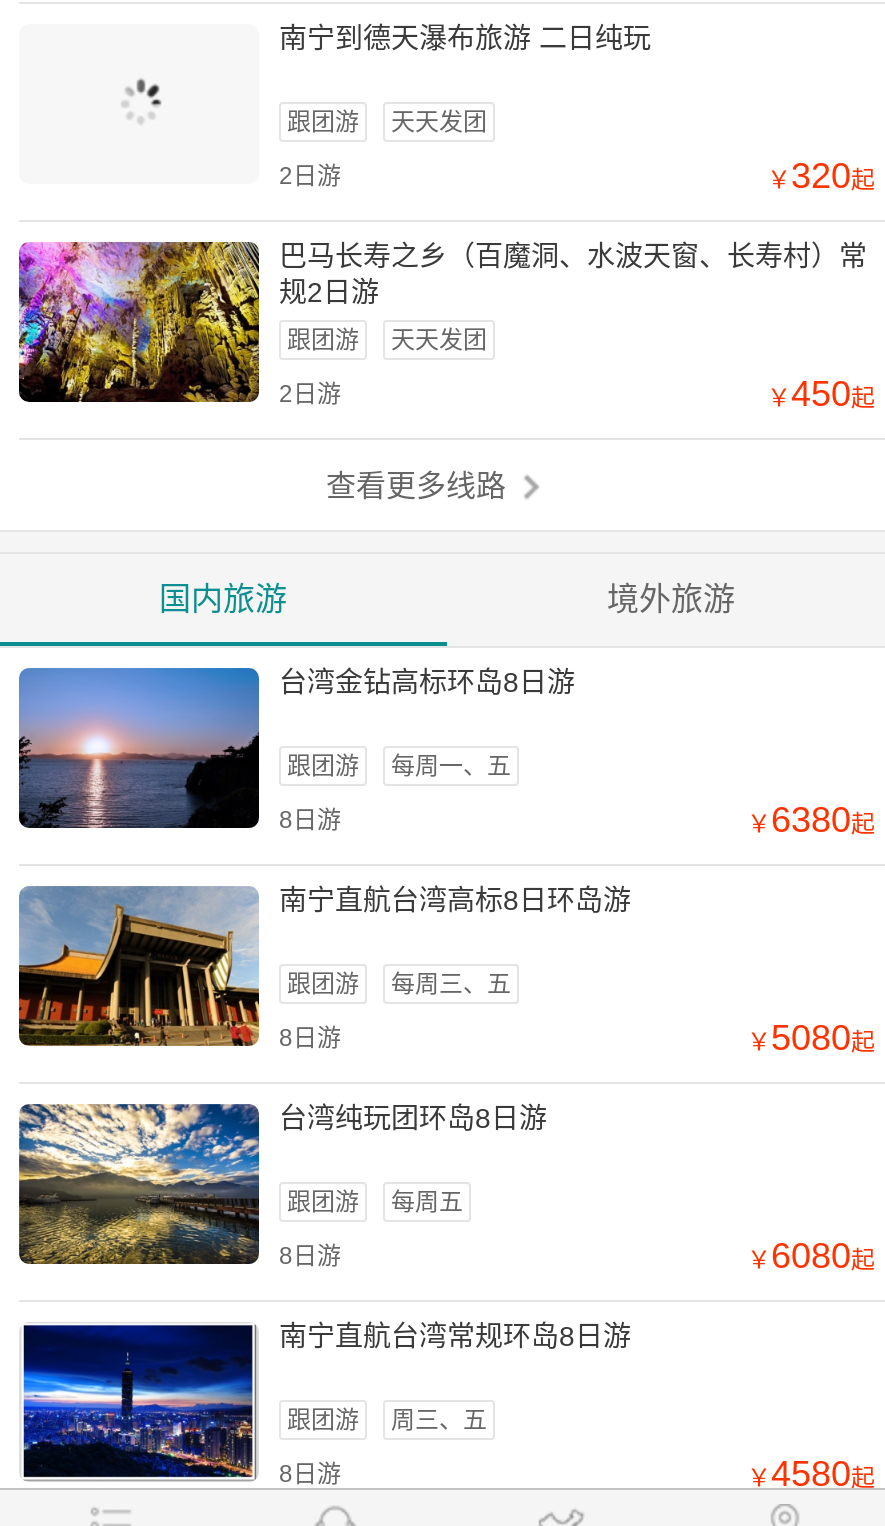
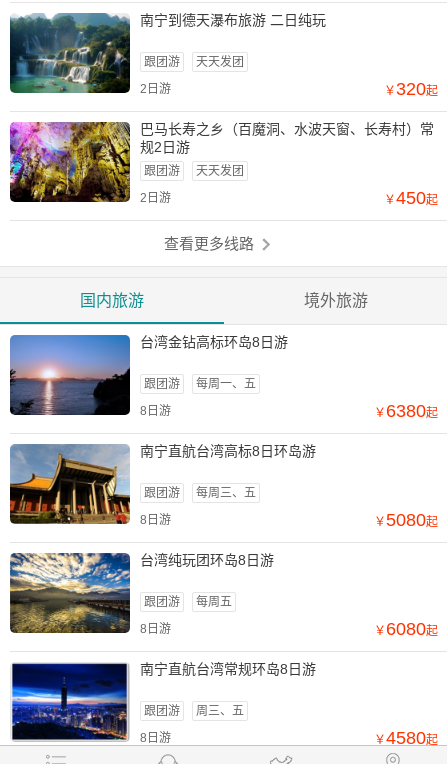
+ [image]
